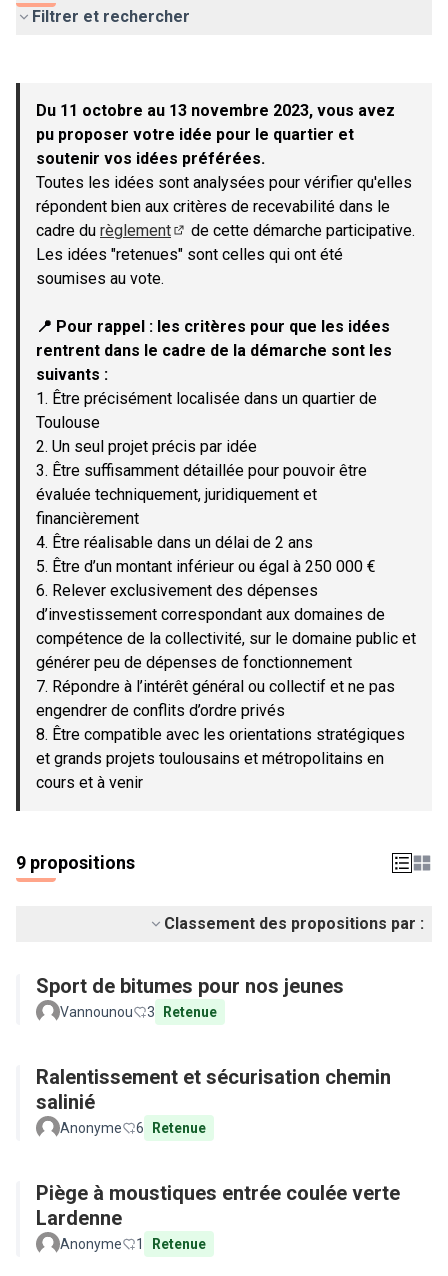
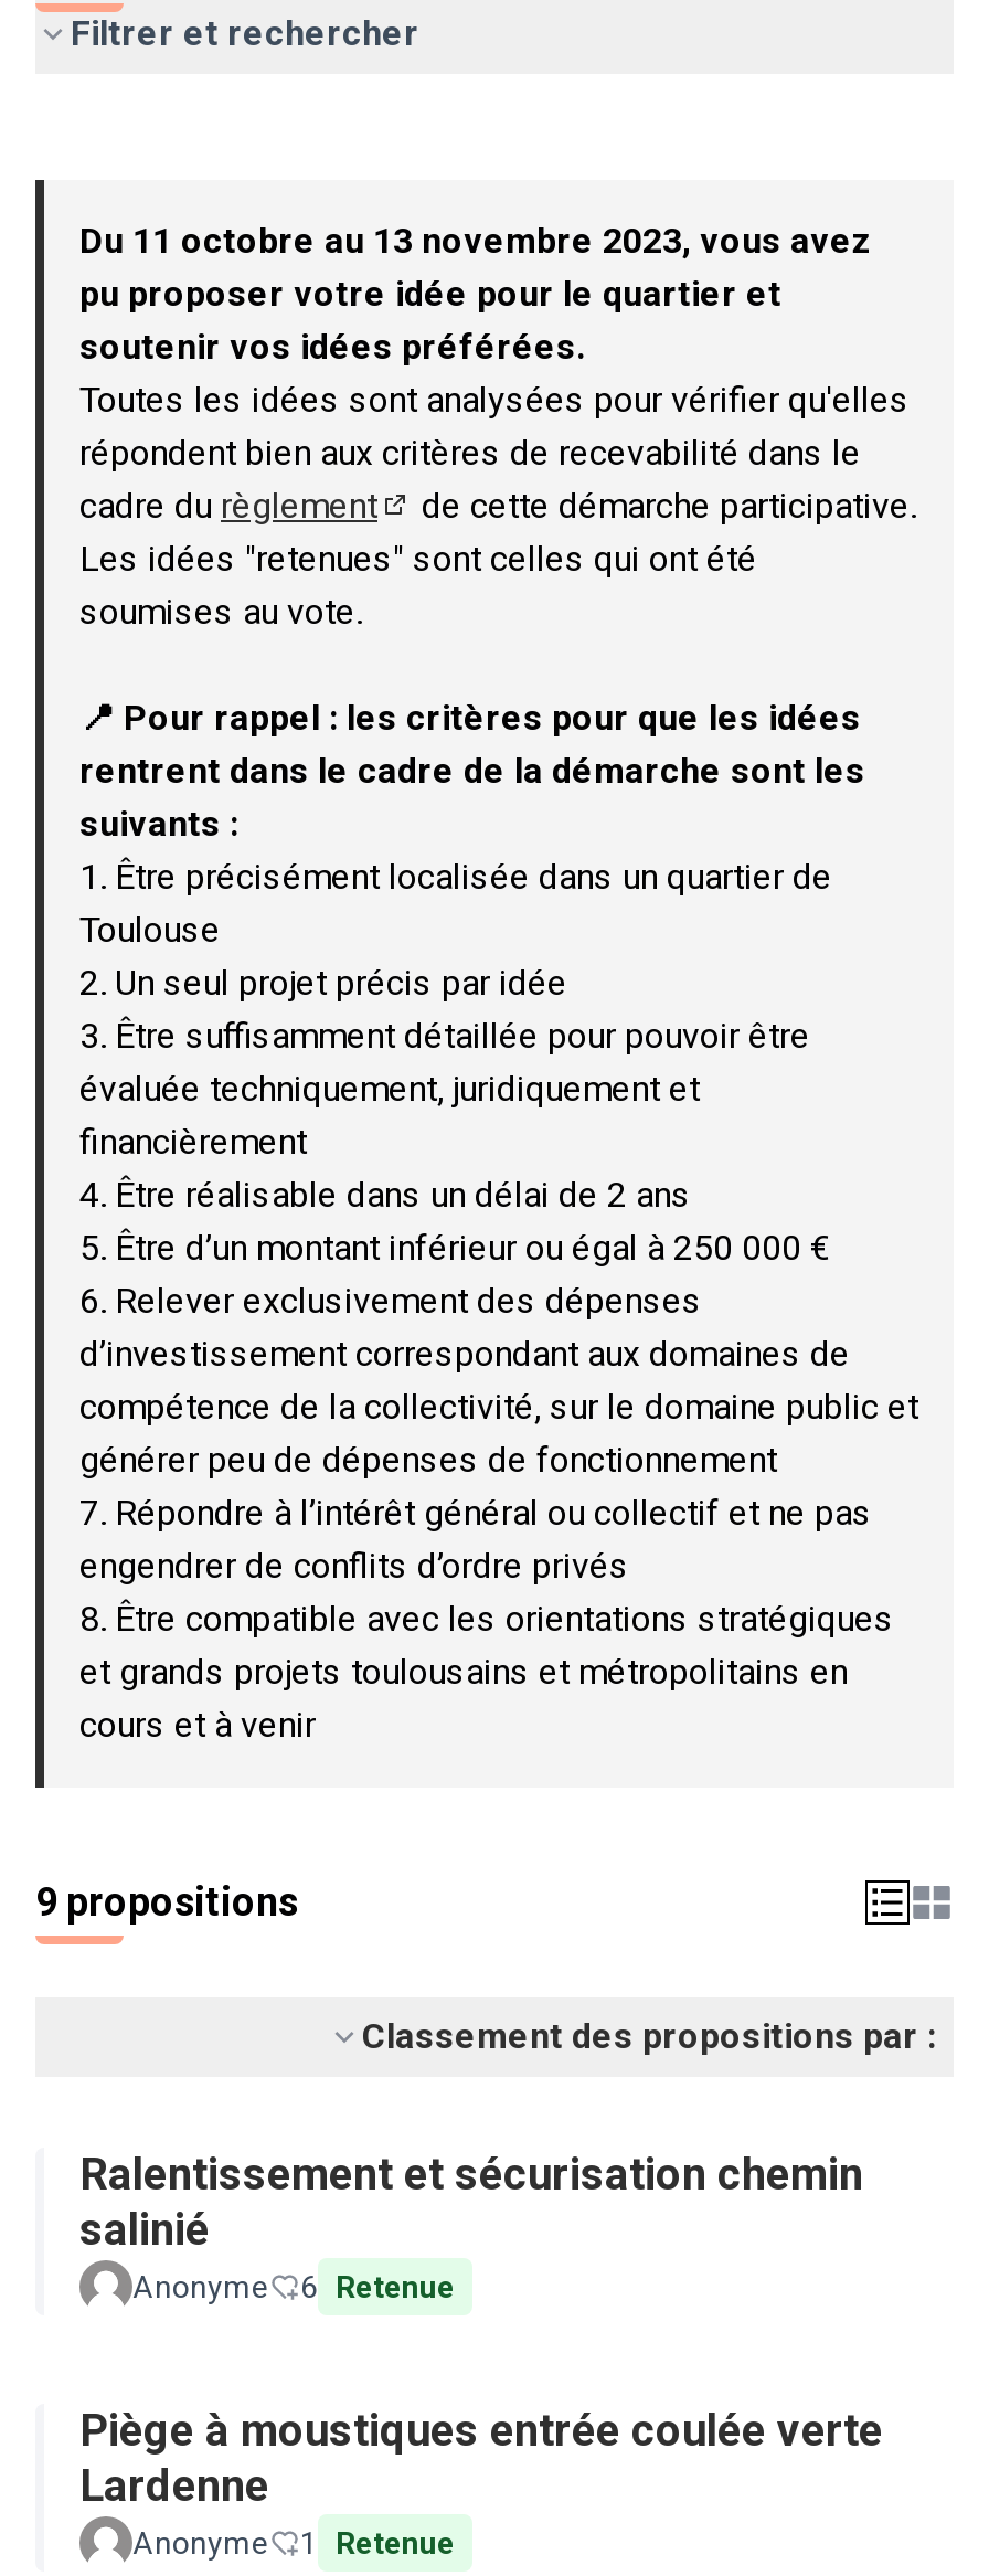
- Sport de bitumes pour nos jeunes
- Vannounou
- 3 Retenue
